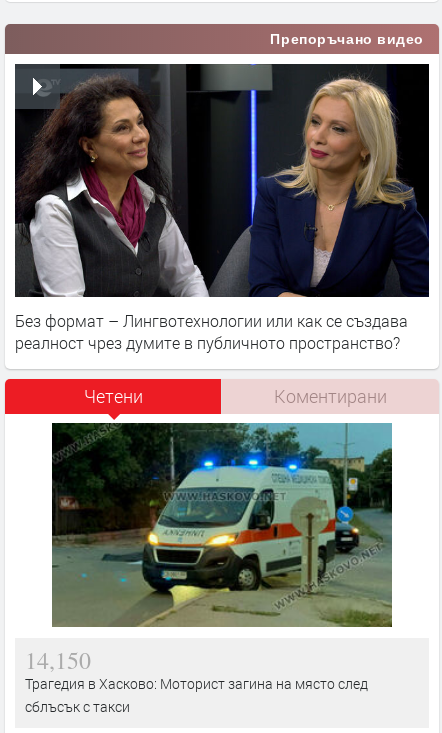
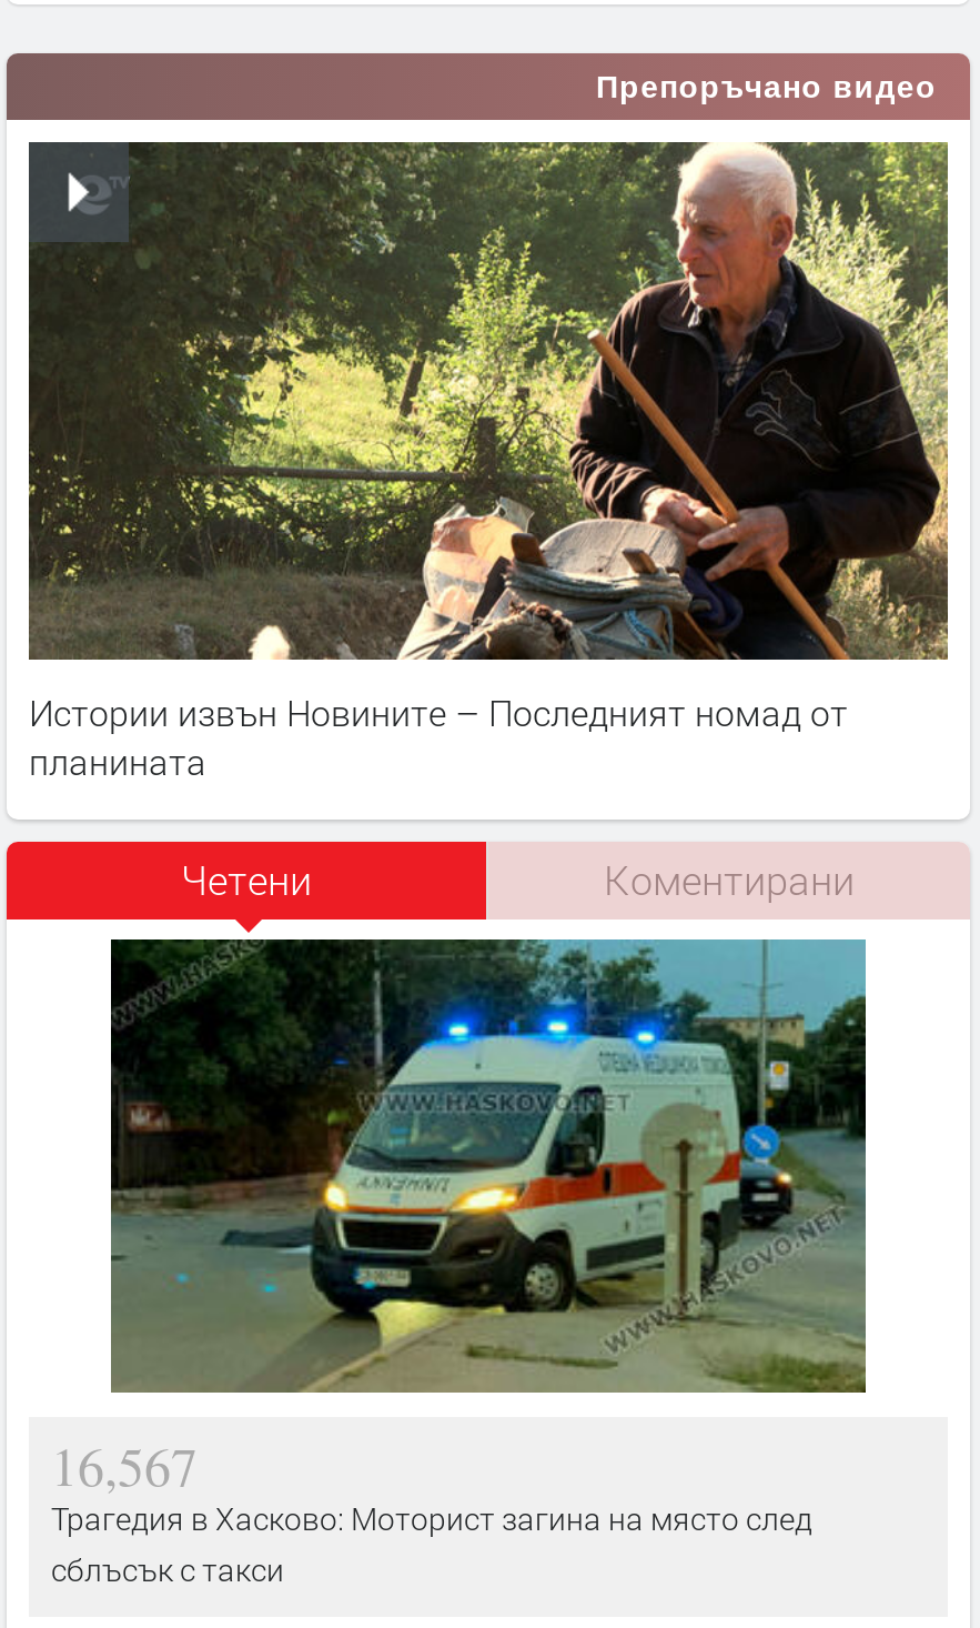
- [image]
- Без формат – Лингвотехнологии или как се създава
- реалност чрез думите в публичното пространство?
+ [image]
+ Истории извън Новините – Последният номад от
+ планината

- 14,150
+ 16,567
